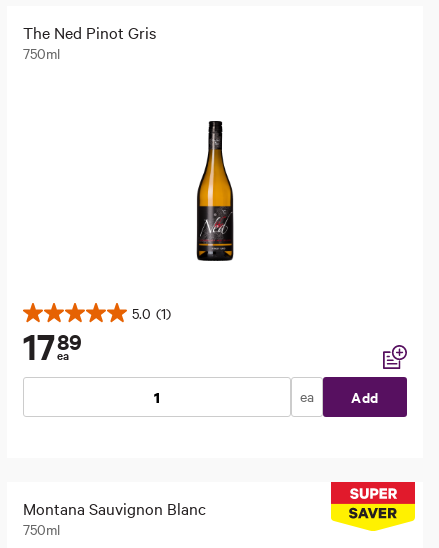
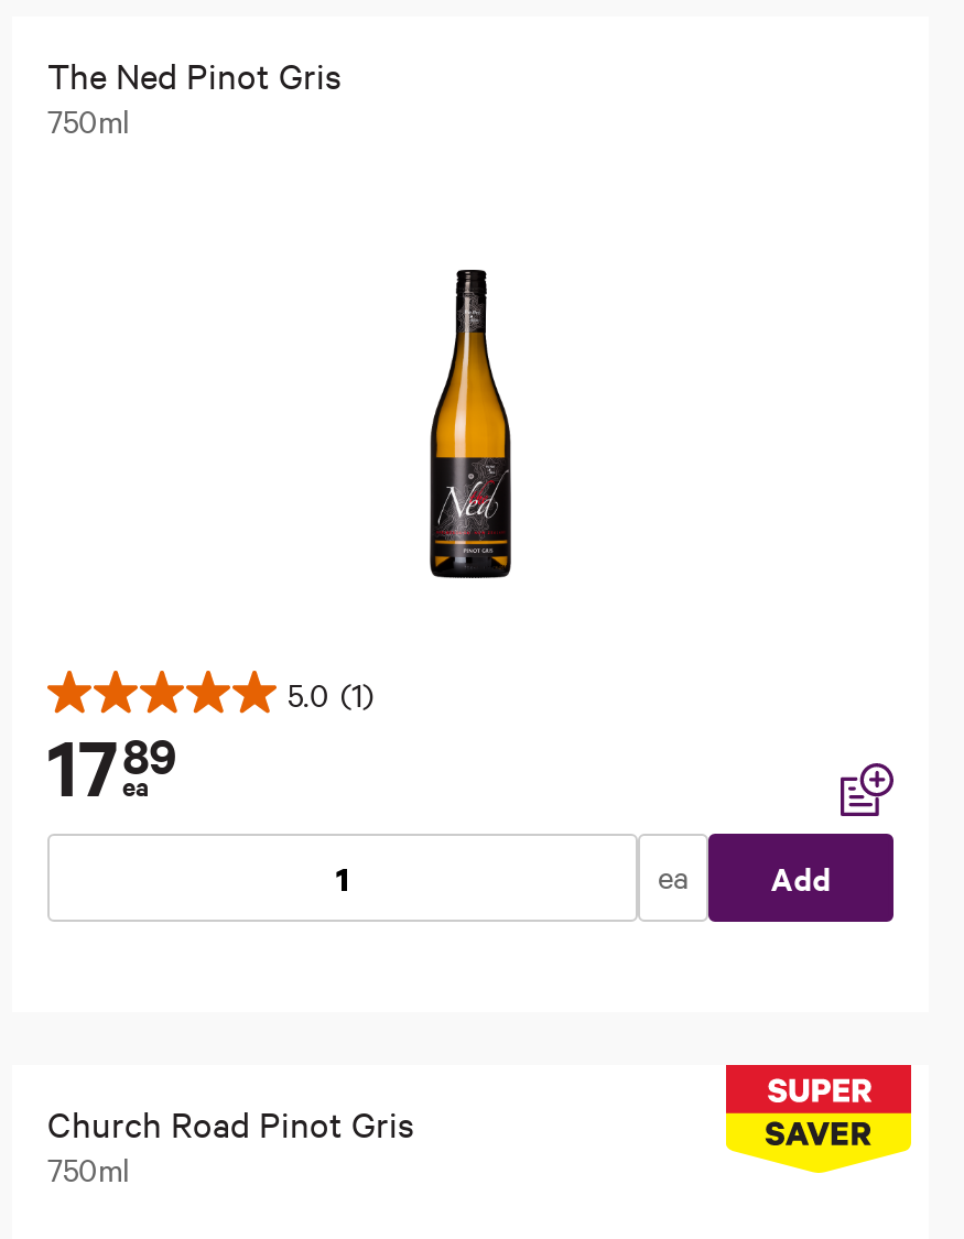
- Montana Sauvignon Blanc
+ Church Road Pinot Gris
